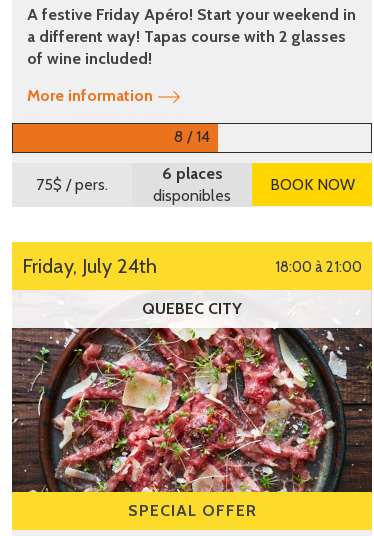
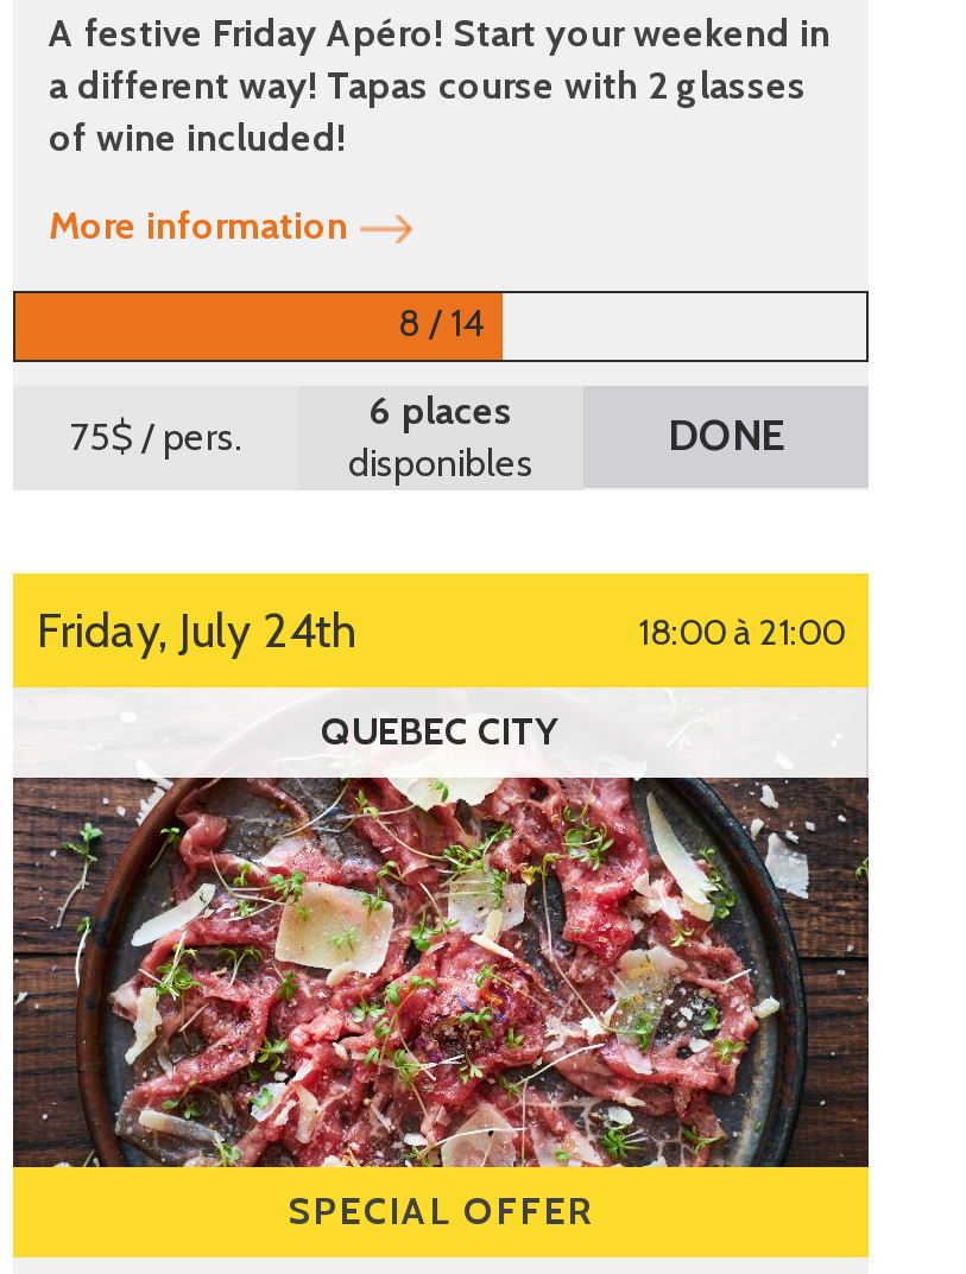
- BOOK NOW
+ DONE
